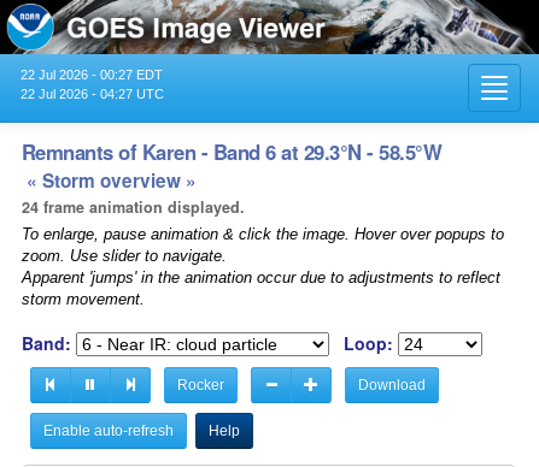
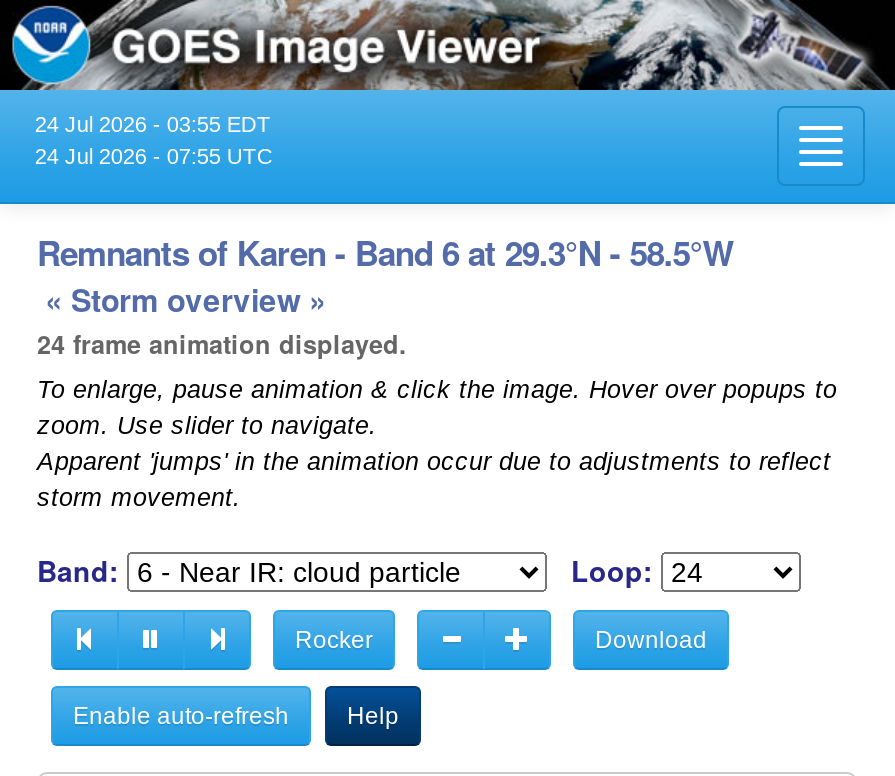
- 22 Jul 2026 - 00:27 EDT
+ 24 Jul 2026 - 03:55 EDT

- 22 Jul 2026 - 04:27 UTC
+ 24 Jul 2026 - 07:55 UTC
